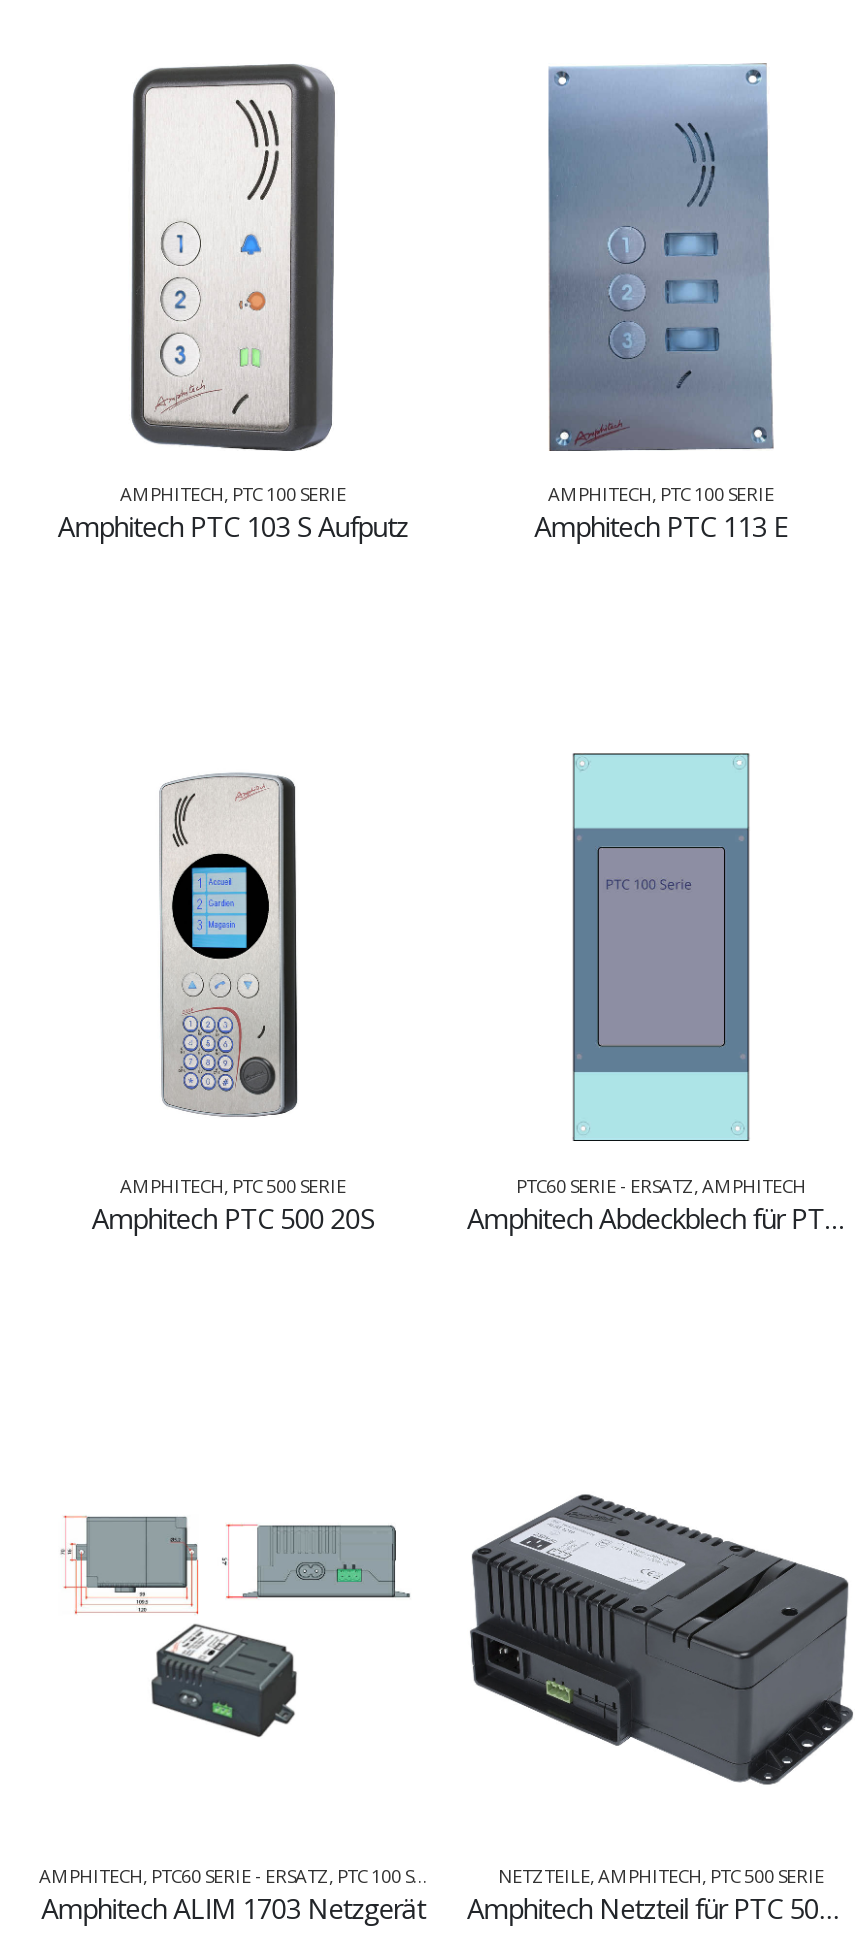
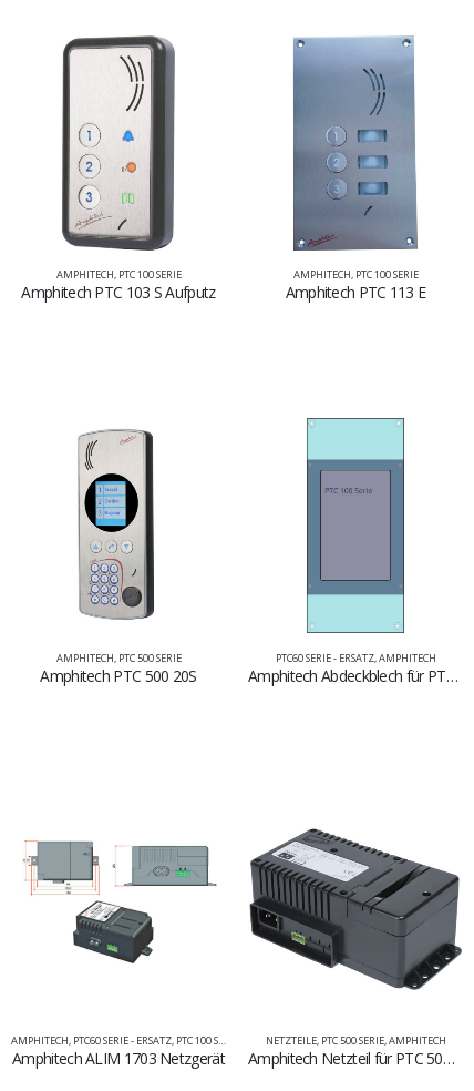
- NETZTEILE, AMPHITECH, PTC 500 SERIE
+ NETZTEILE, PTC 500 SERIE, AMPHITECH
